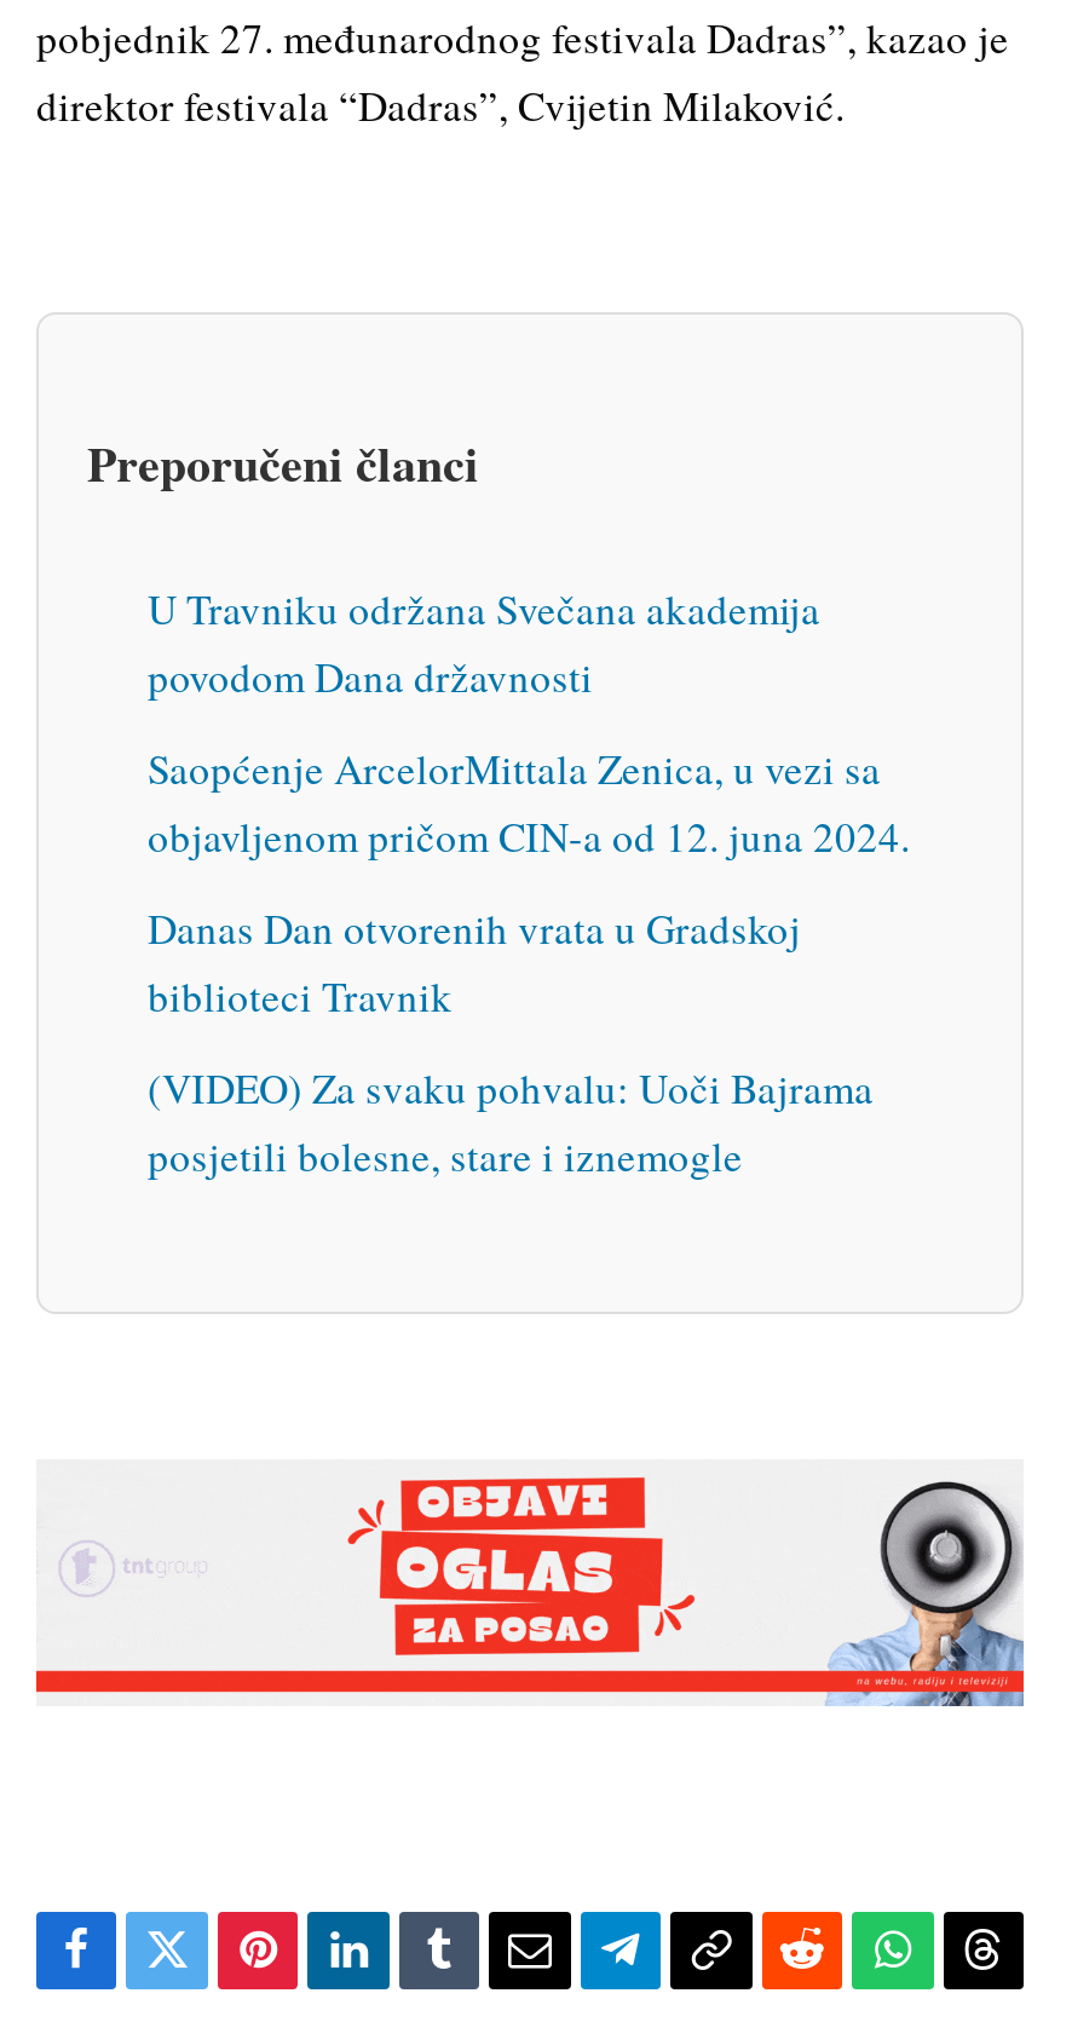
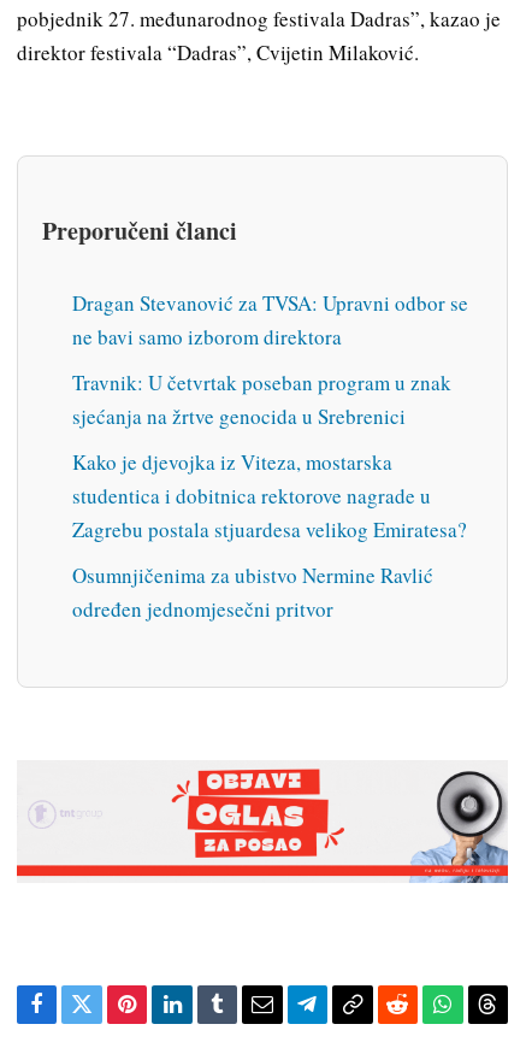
- U Travniku održana Svečana akademija
- povodom Dana državnosti
+ Dragan Stevanović za TVSA: Upravni odbor se
+ ne bavi samo izborom direktora

- Saopćenje ArcelorMittala Zenica, u vezi sa
- objavljenom pričom CIN-a od 12. juna 2024.
+ Travnik: U četvrtak poseban program u znak
+ sjećanja na žrtve genocida u Srebrenici

- Danas Dan otvorenih vrata u Gradskoj
- biblioteci Travnik
+ Kako je djevojka iz Viteza, mostarska
+ studentica i dobitnica rektorove nagrade u
+ Zagrebu postala stjuardesa velikog Emiratesa?

- (VIDEO) Za svaku pohvalu: Uoči Bajrama
- posjetili bolesne, stare i iznemogle
+ Osumnjičenima za ubistvo Nermine Ravlić
+ određen jednomjesečni pritvor
